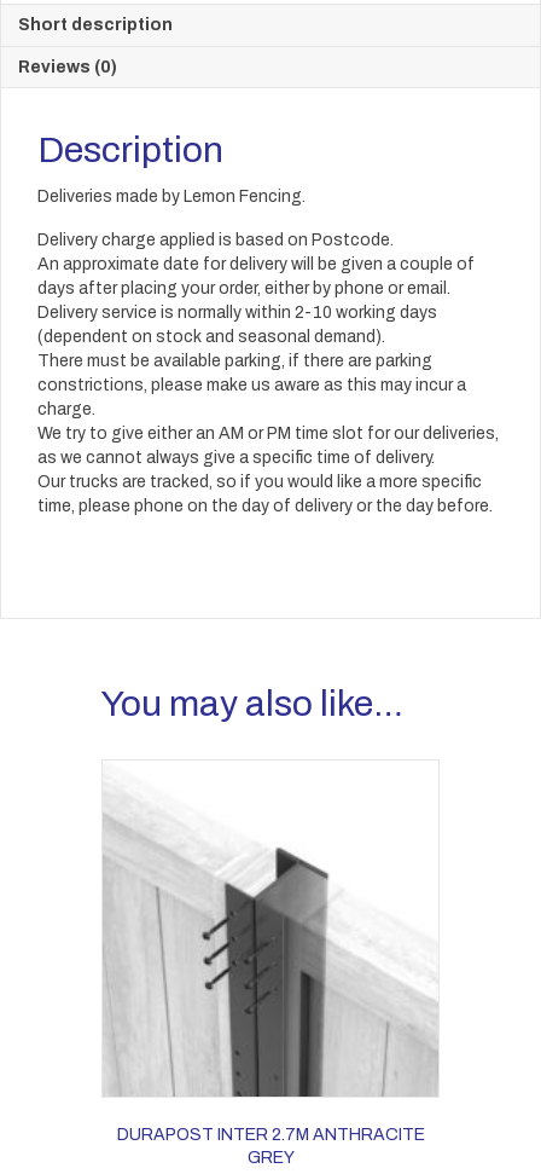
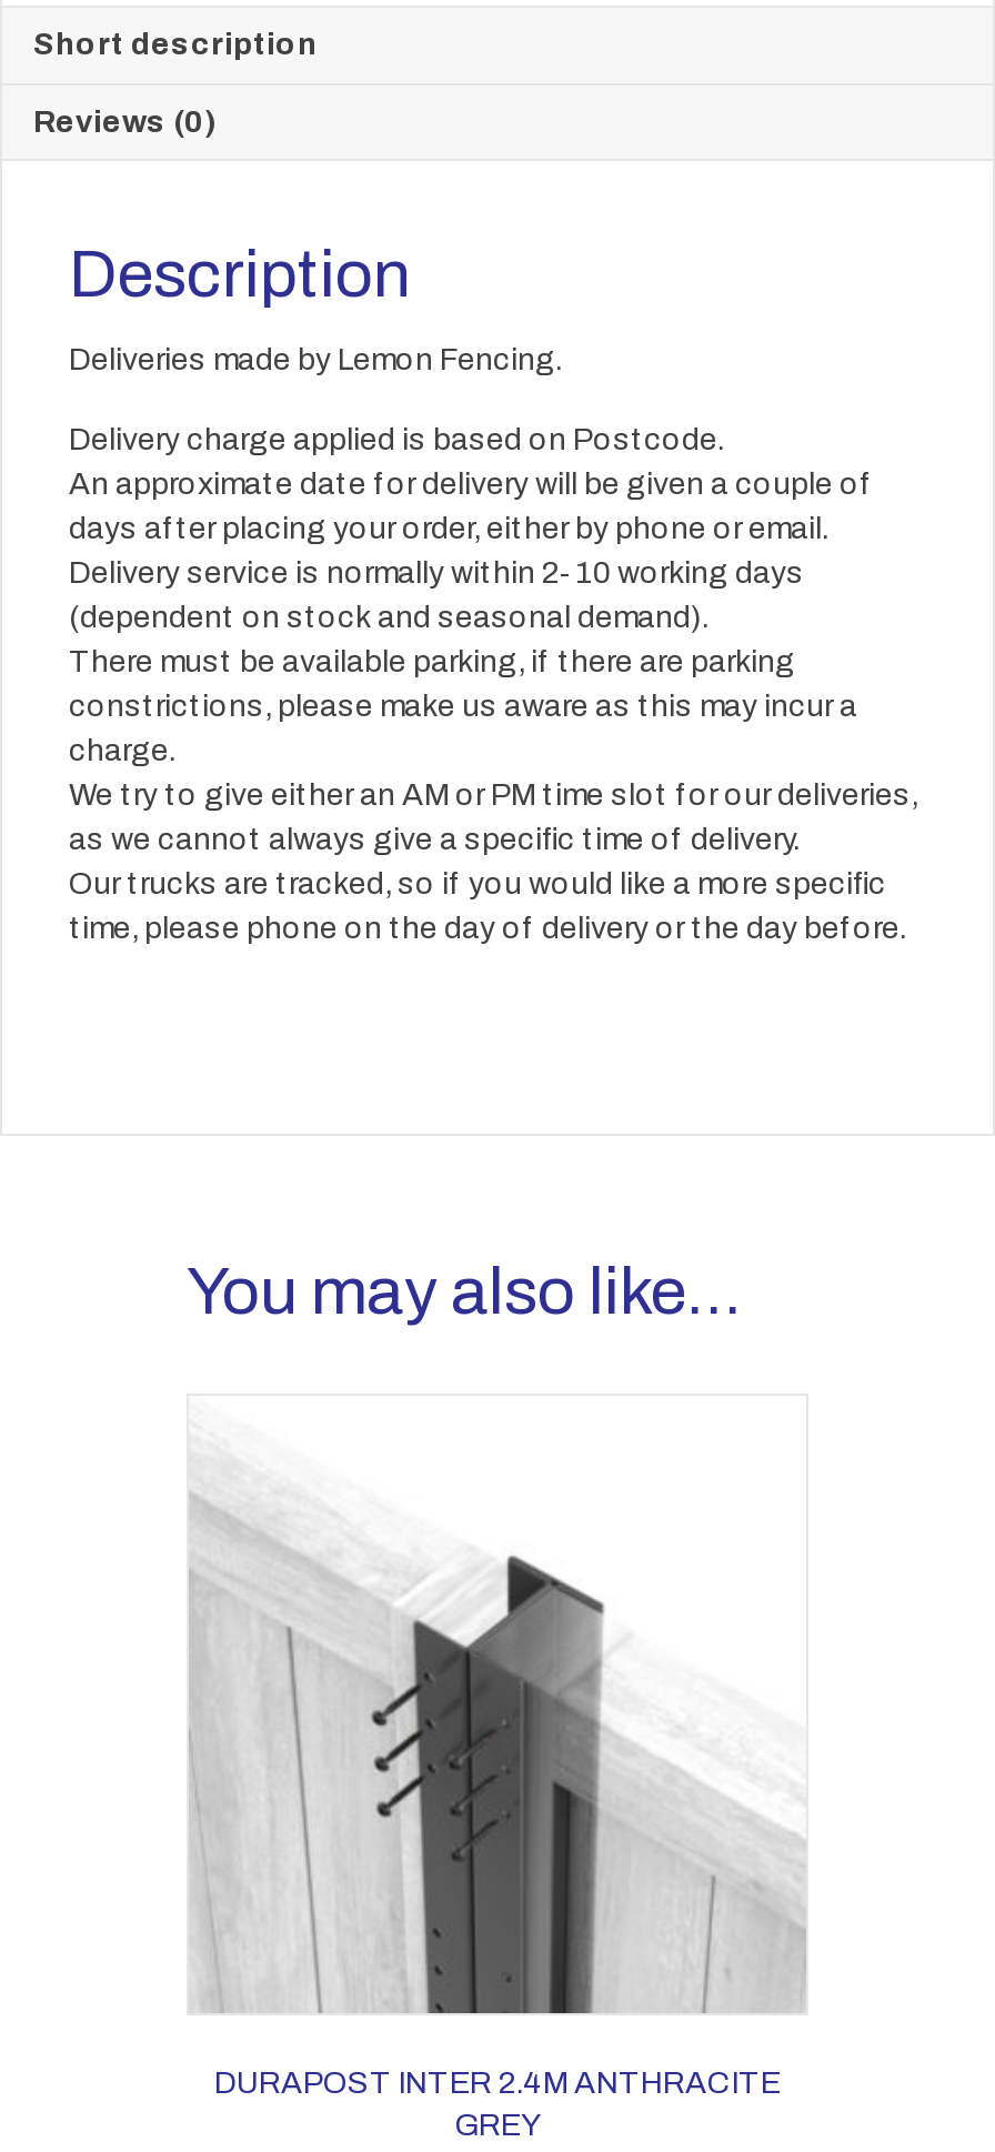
- DURAPOST INTER 2.7M ANTHRACITE
+ DURAPOST INTER 2.4M ANTHRACITE
